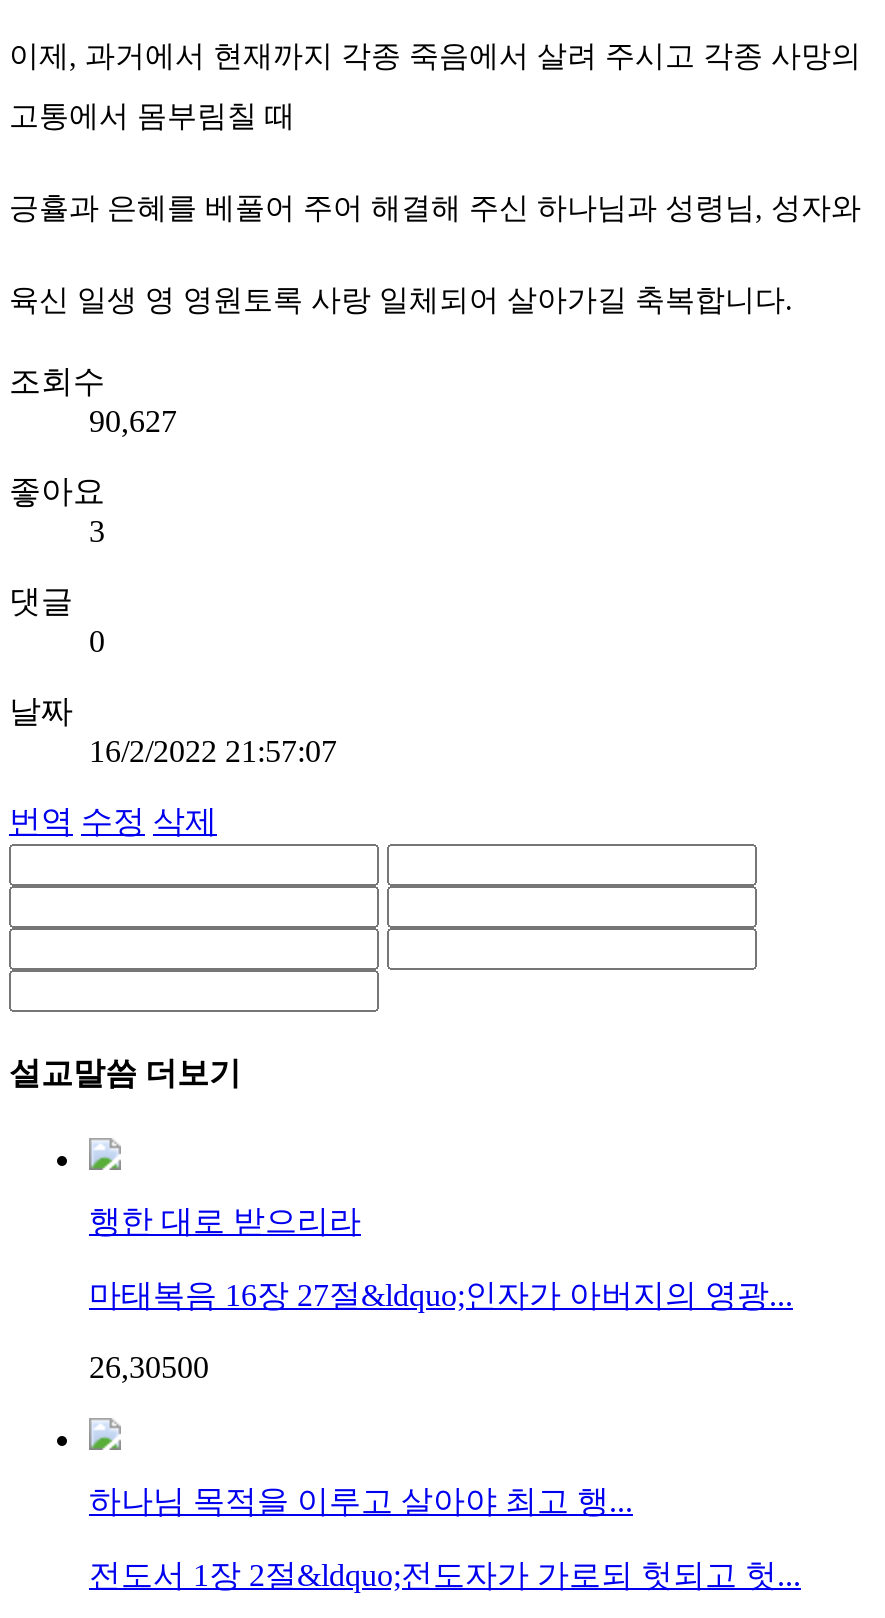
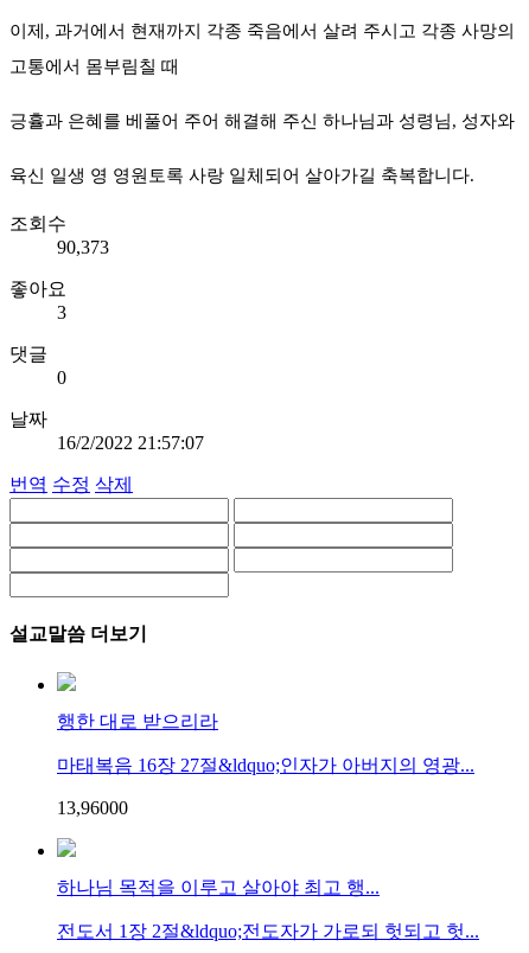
- 90,627
+ 90,373

- 26,30500
+ 13,96000
